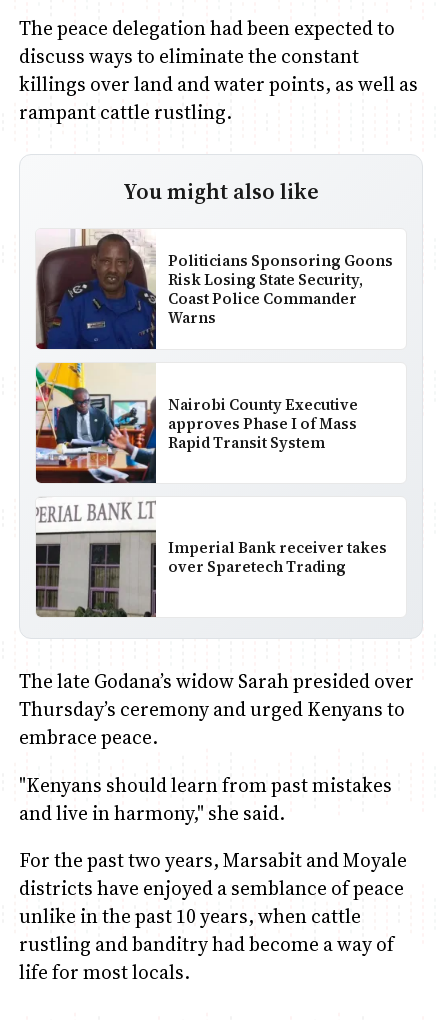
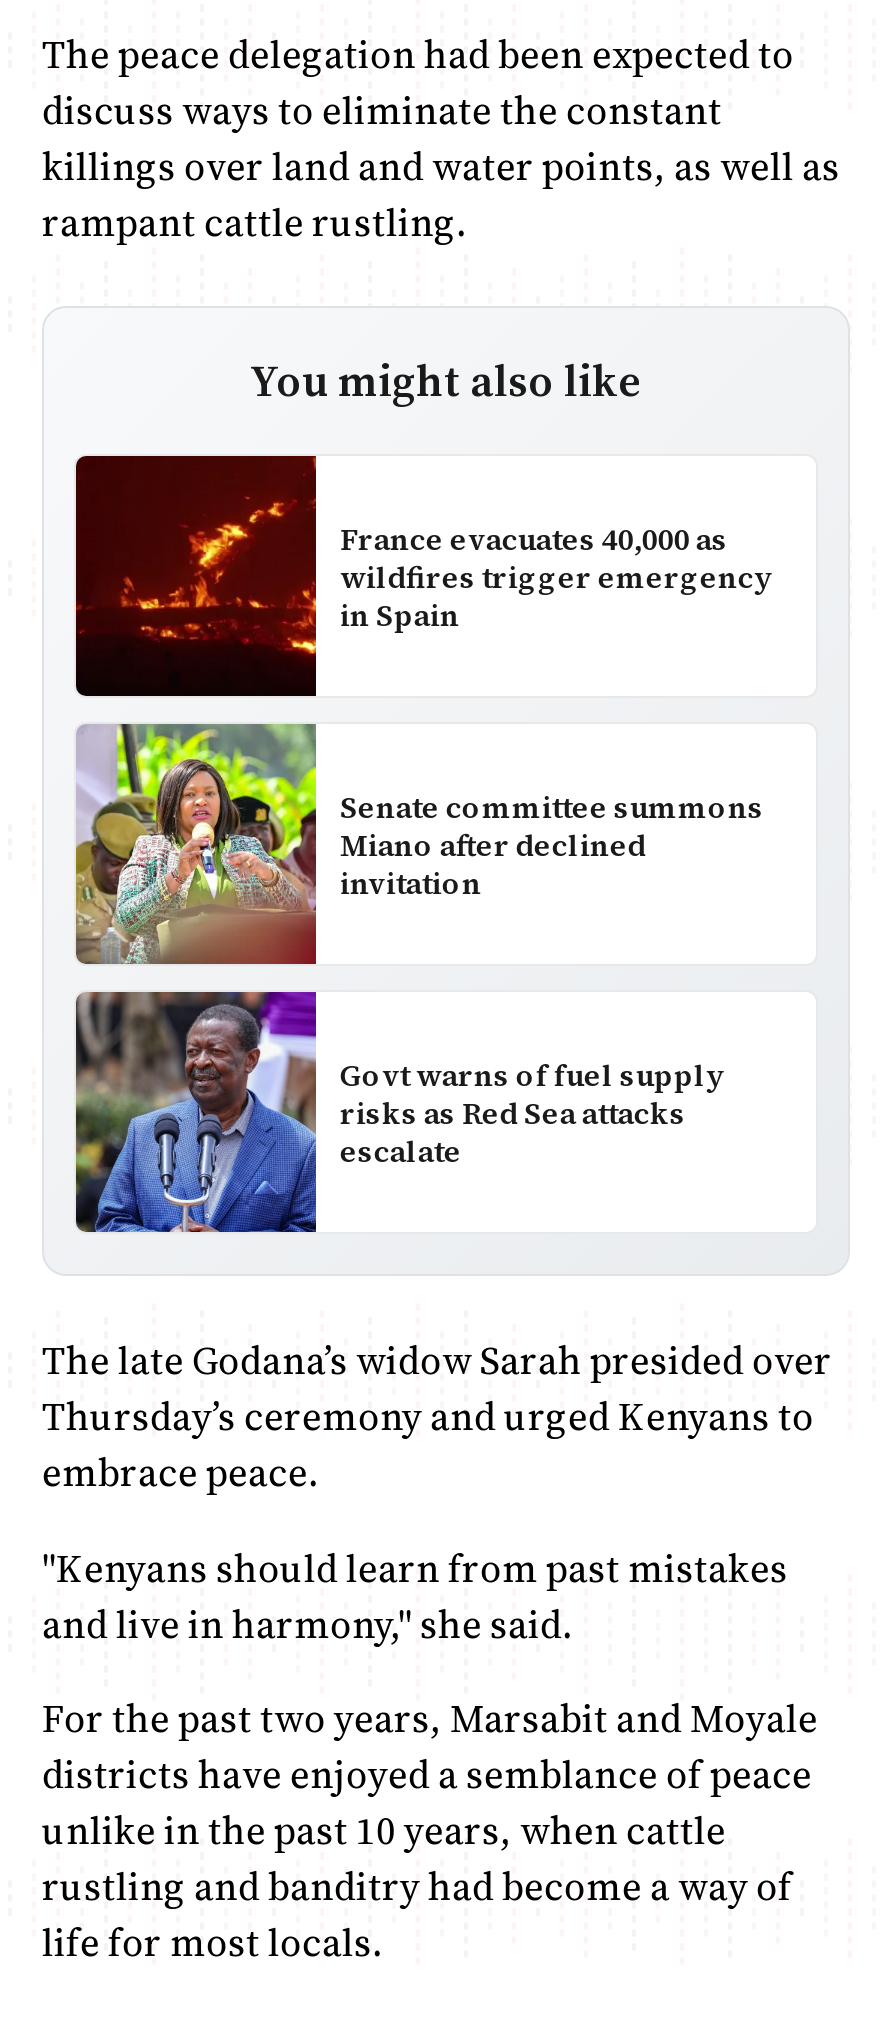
- [image]
- Politicians Sponsoring Goons
- Risk Losing State Security,
- Coast Police Commander
- Warns
+ [image]
+ France evacuates 40,000 as
+ wildfires trigger emergency
+ in Spain

- [image]
- Nairobi County Executive
- approves Phase I of Mass
- Rapid Transit System
+ [image]
+ Senate committee summons
+ Miano after declined
+ invitation

- [image]
- Imperial Bank receiver takes
- over Sparetech Trading
+ [image]
+ Govt warns of fuel supply
+ risks as Red Sea attacks
+ escalate
